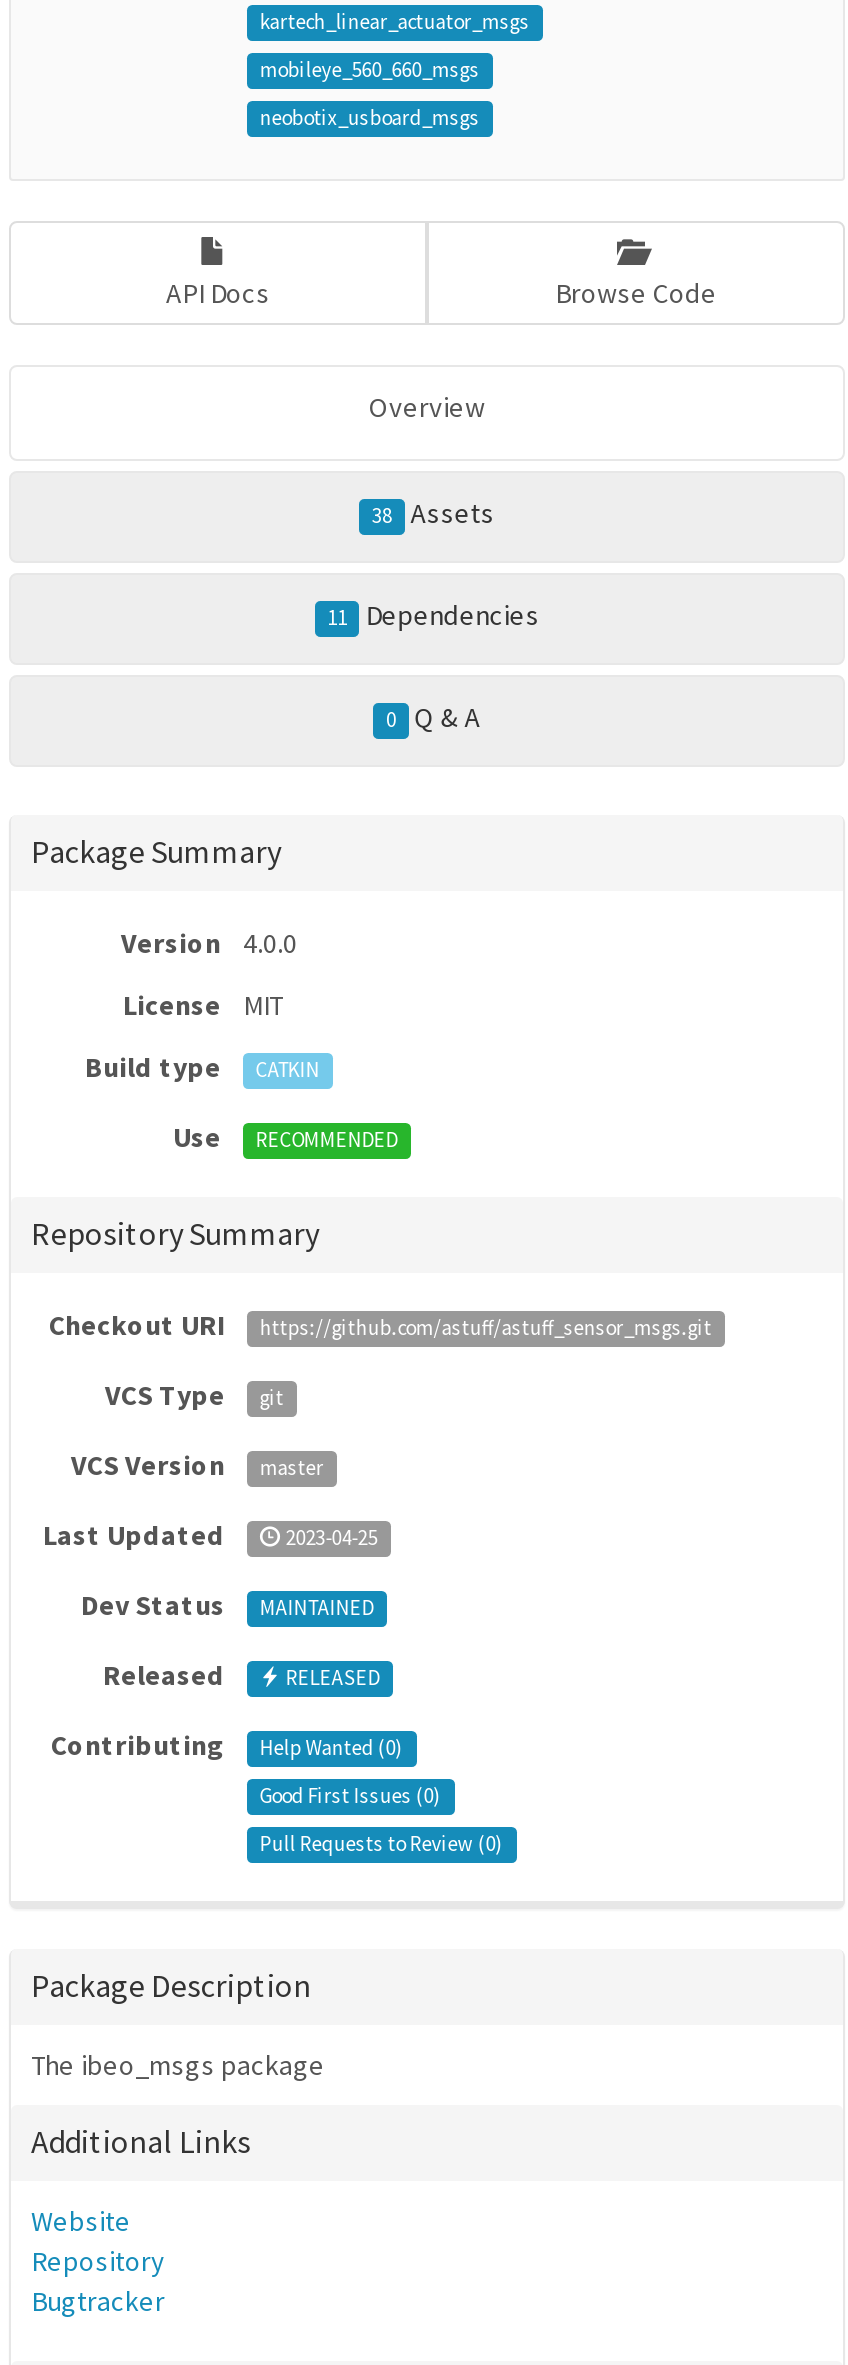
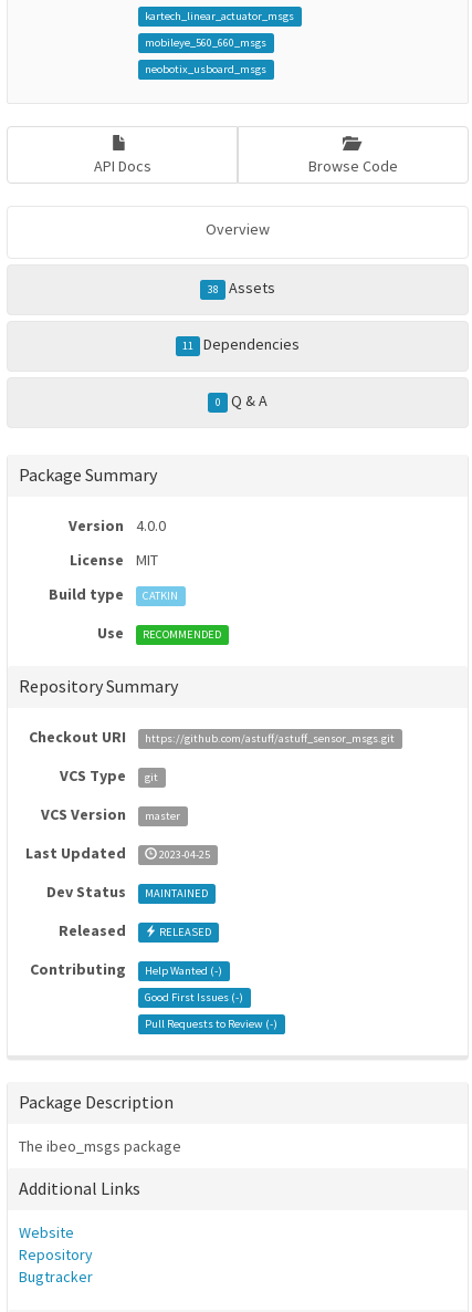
- Help Wanted (0)
+ Help Wanted (-)

- Good First Issues (0)
+ Good First Issues (-)

- Pull Requests to Review (0)
+ Pull Requests to Review (-)
